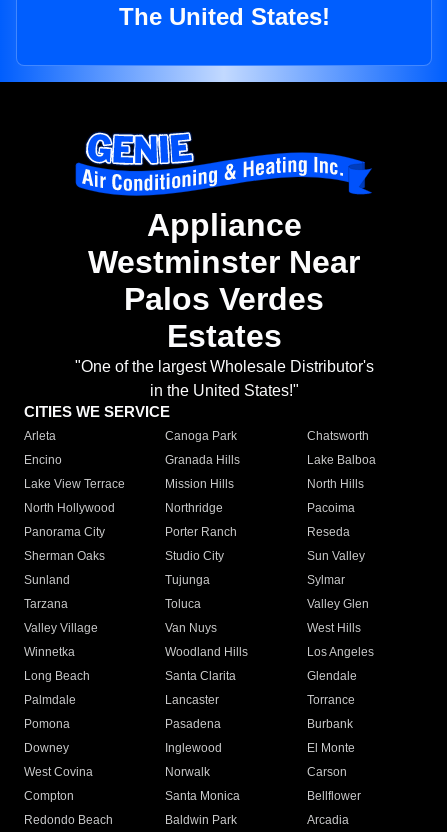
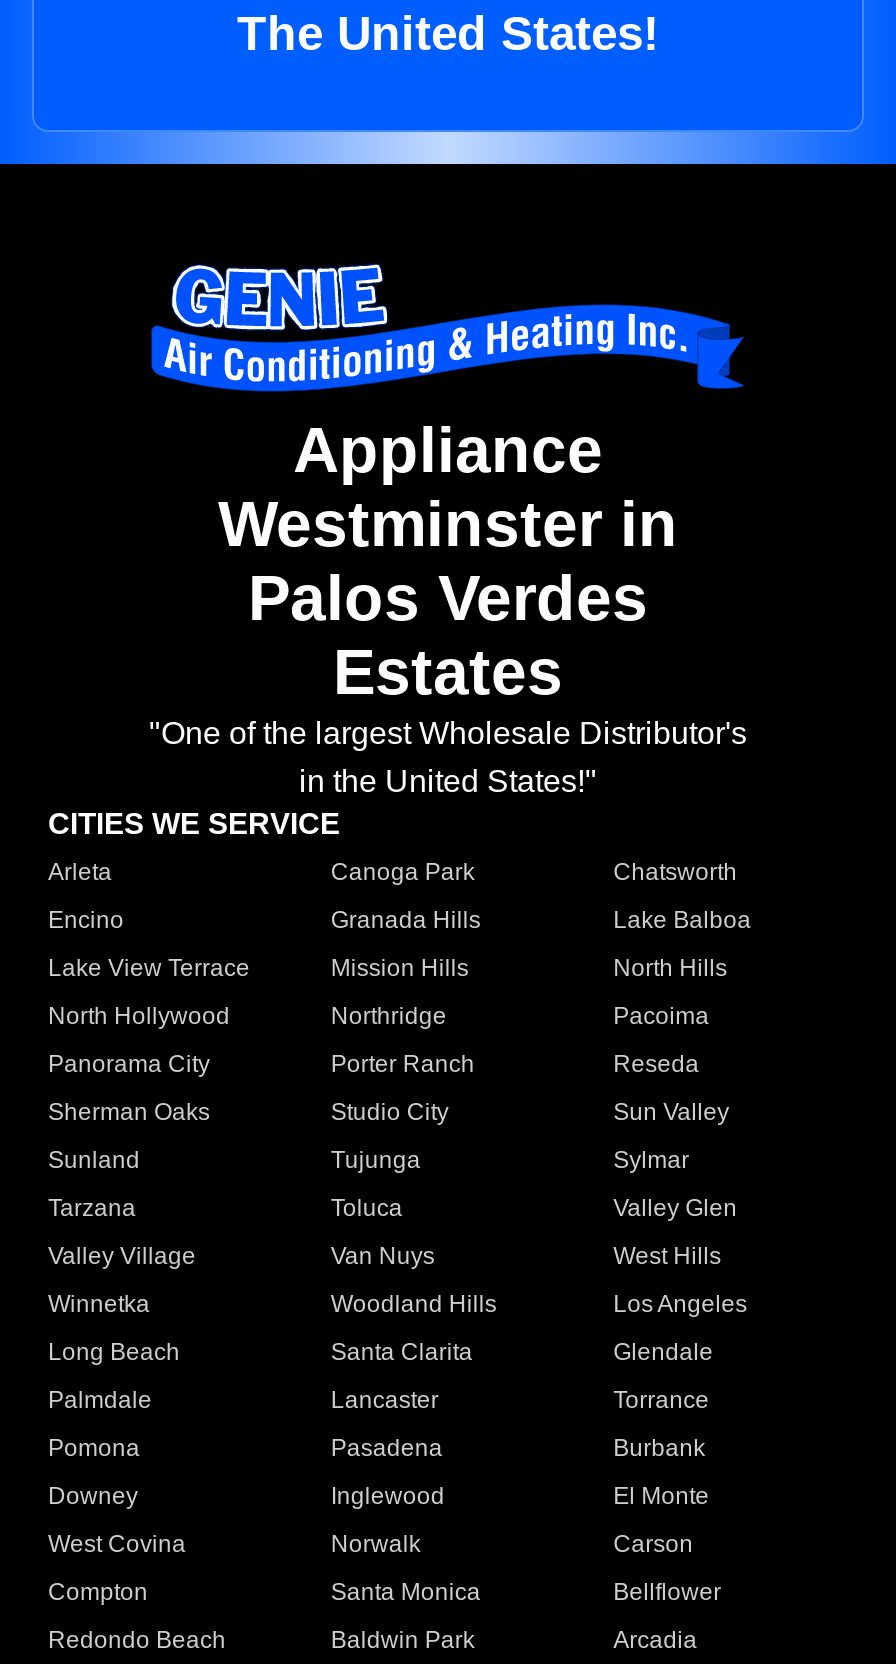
- Westminster Near
+ Westminster in
